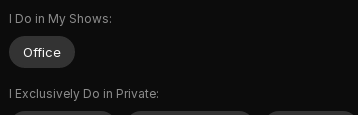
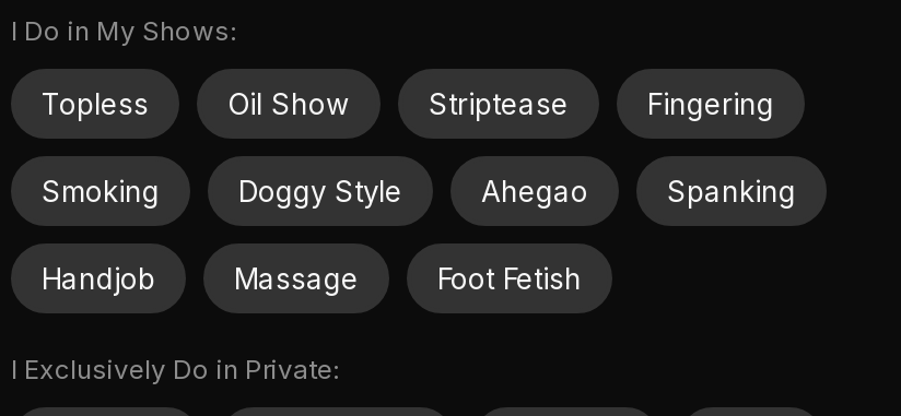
- Office
+ Topless
+ Oil Show
+ Striptease
+ Fingering
+ Smoking
+ Doggy Style
+ Ahegao
+ Spanking
+ Handjob
+ Massage
+ Foot Fetish
